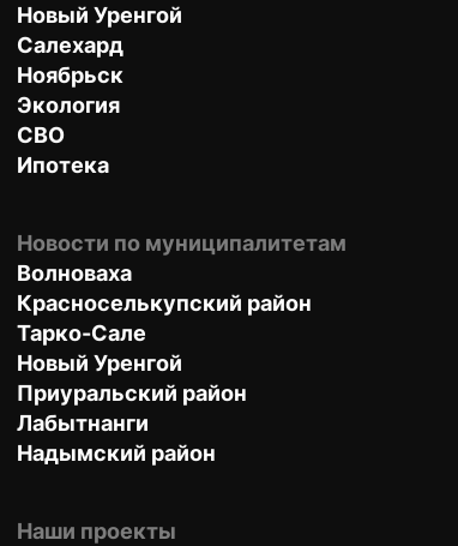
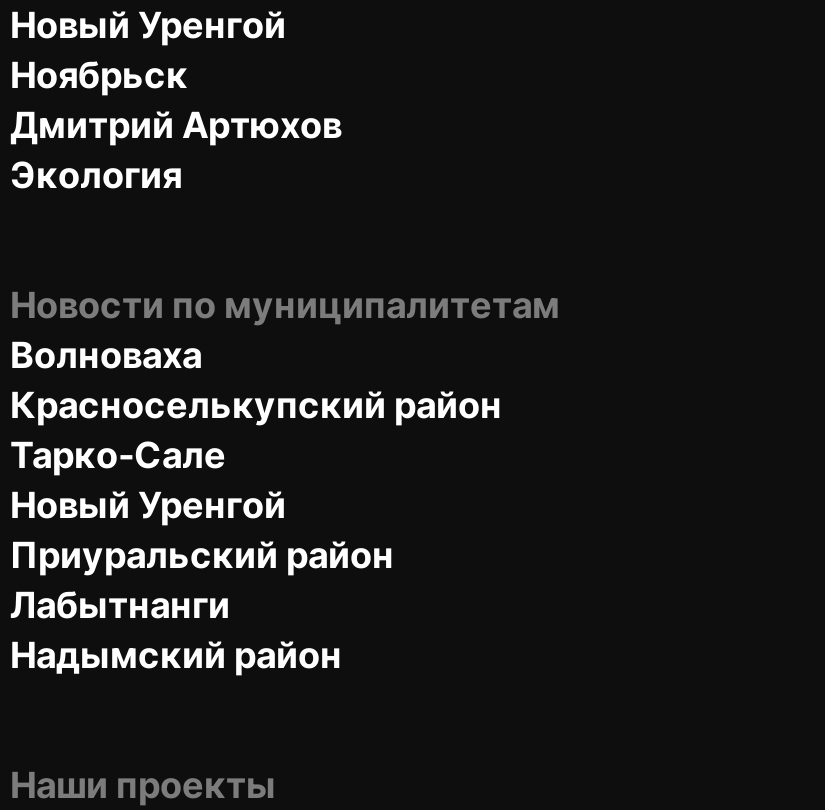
- Салехард

+ Дмитрий Артюхов

- СВО
- Ипотека
